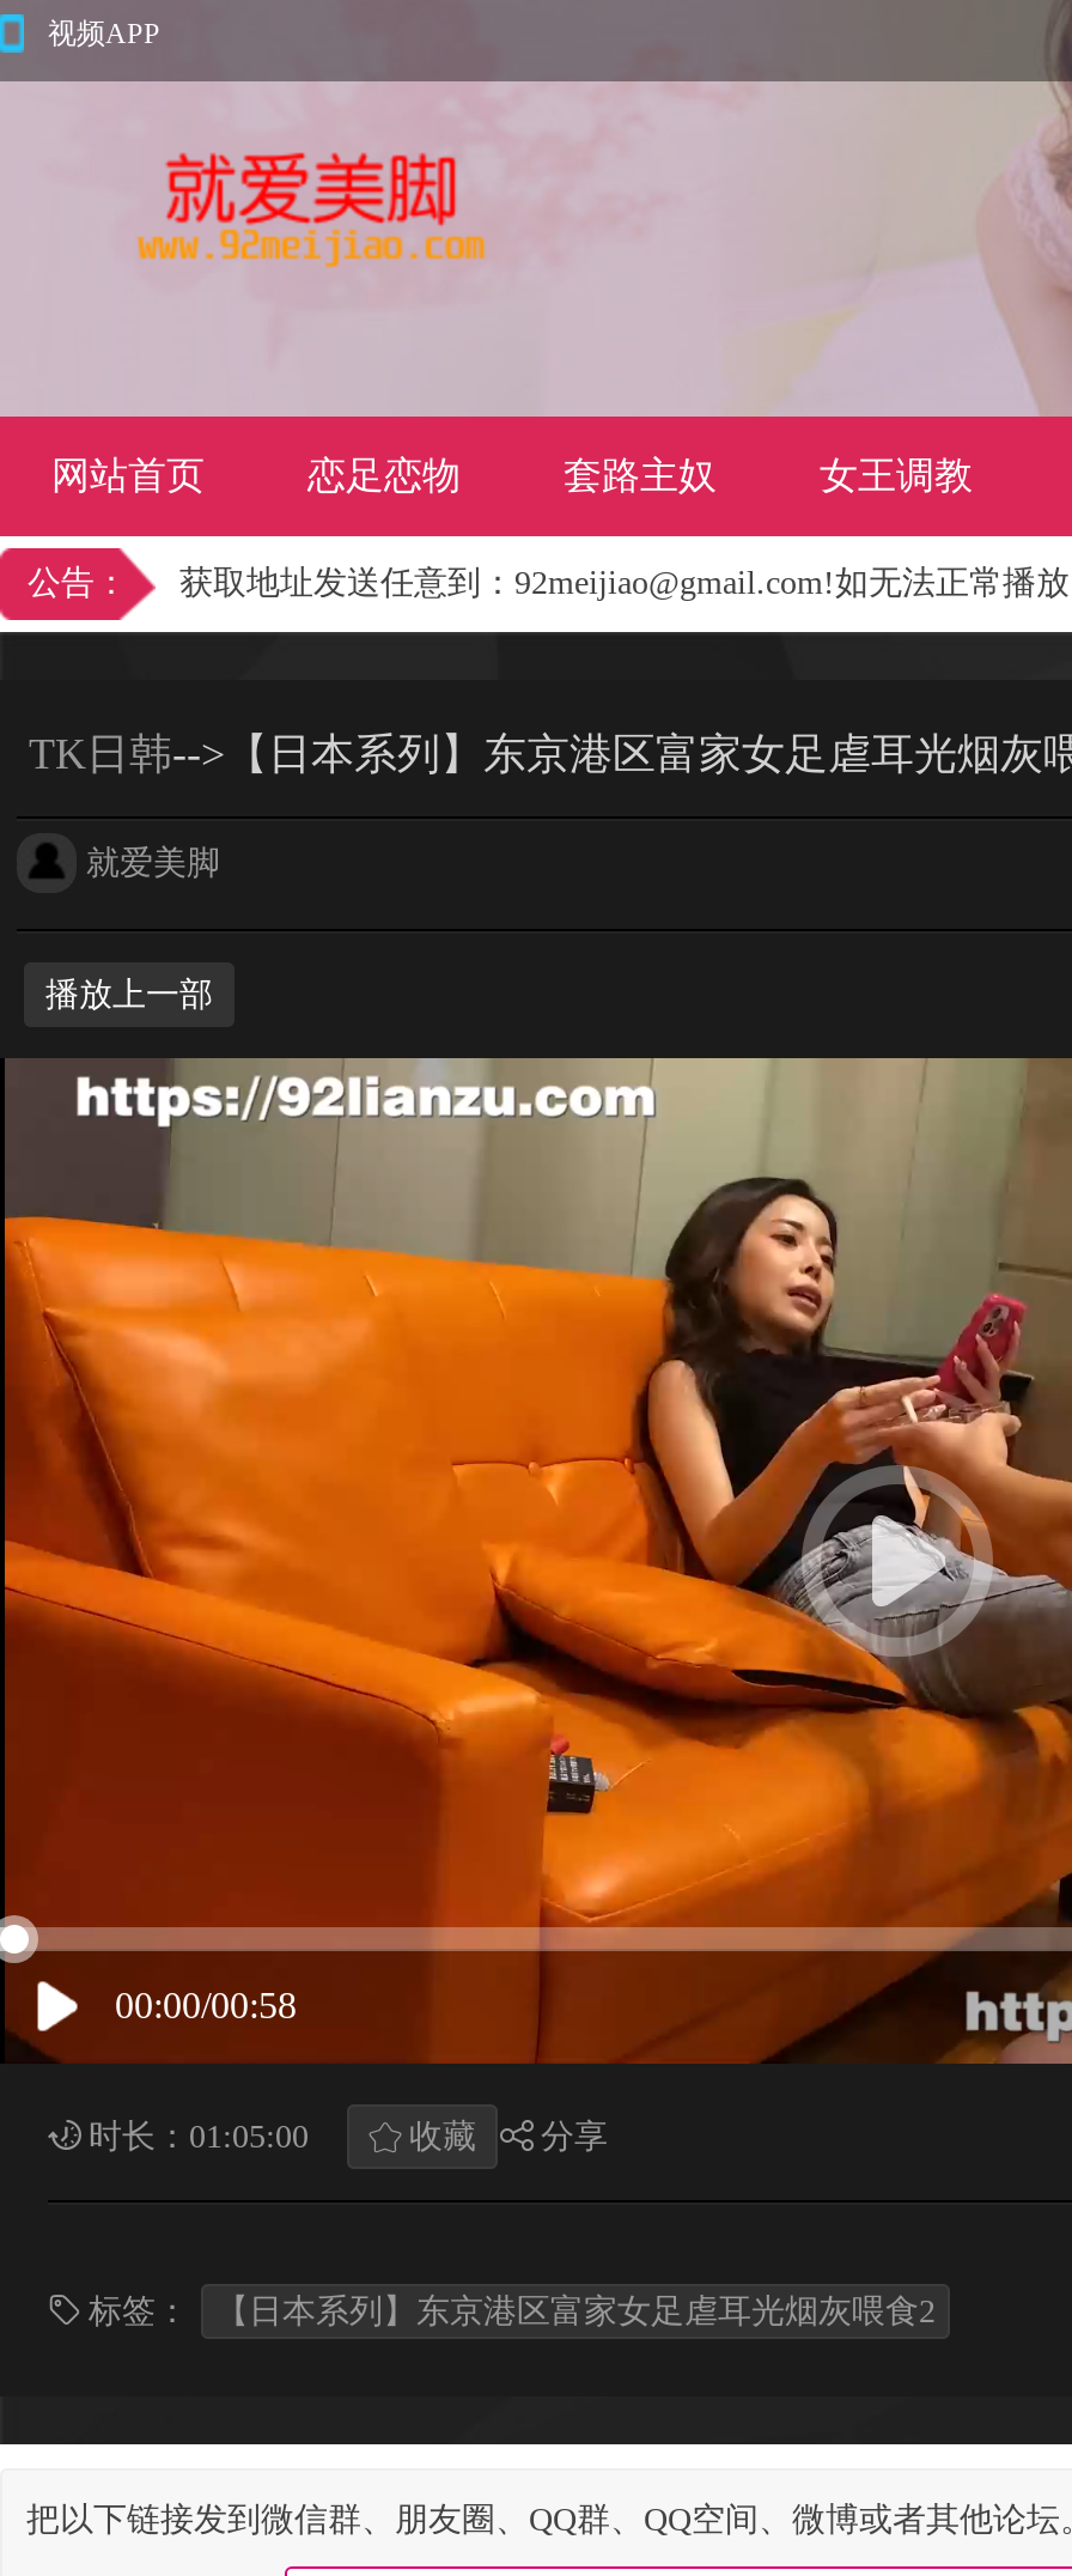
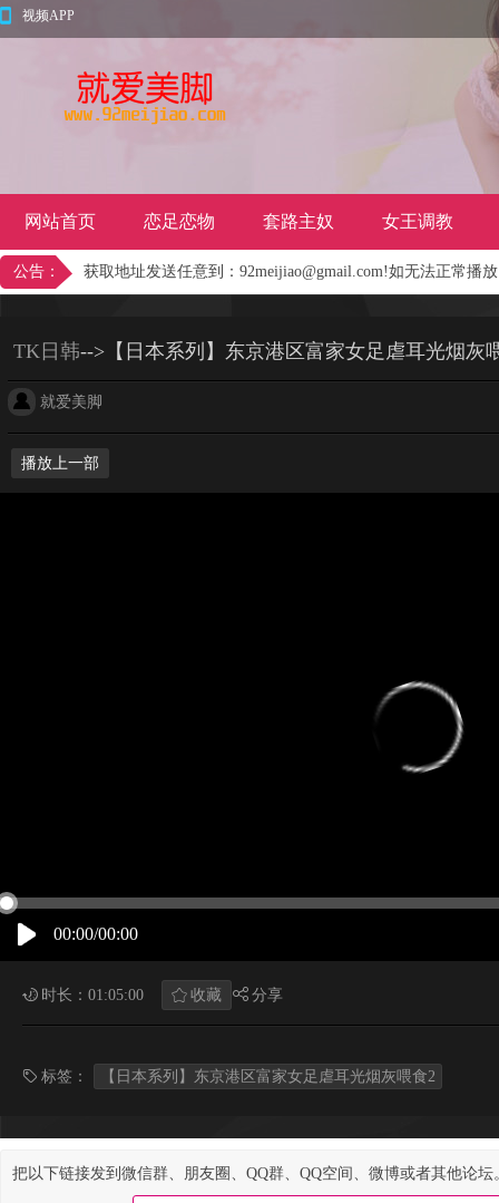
- [image]

- 00:00/00:58
+ 00:00/00:00
